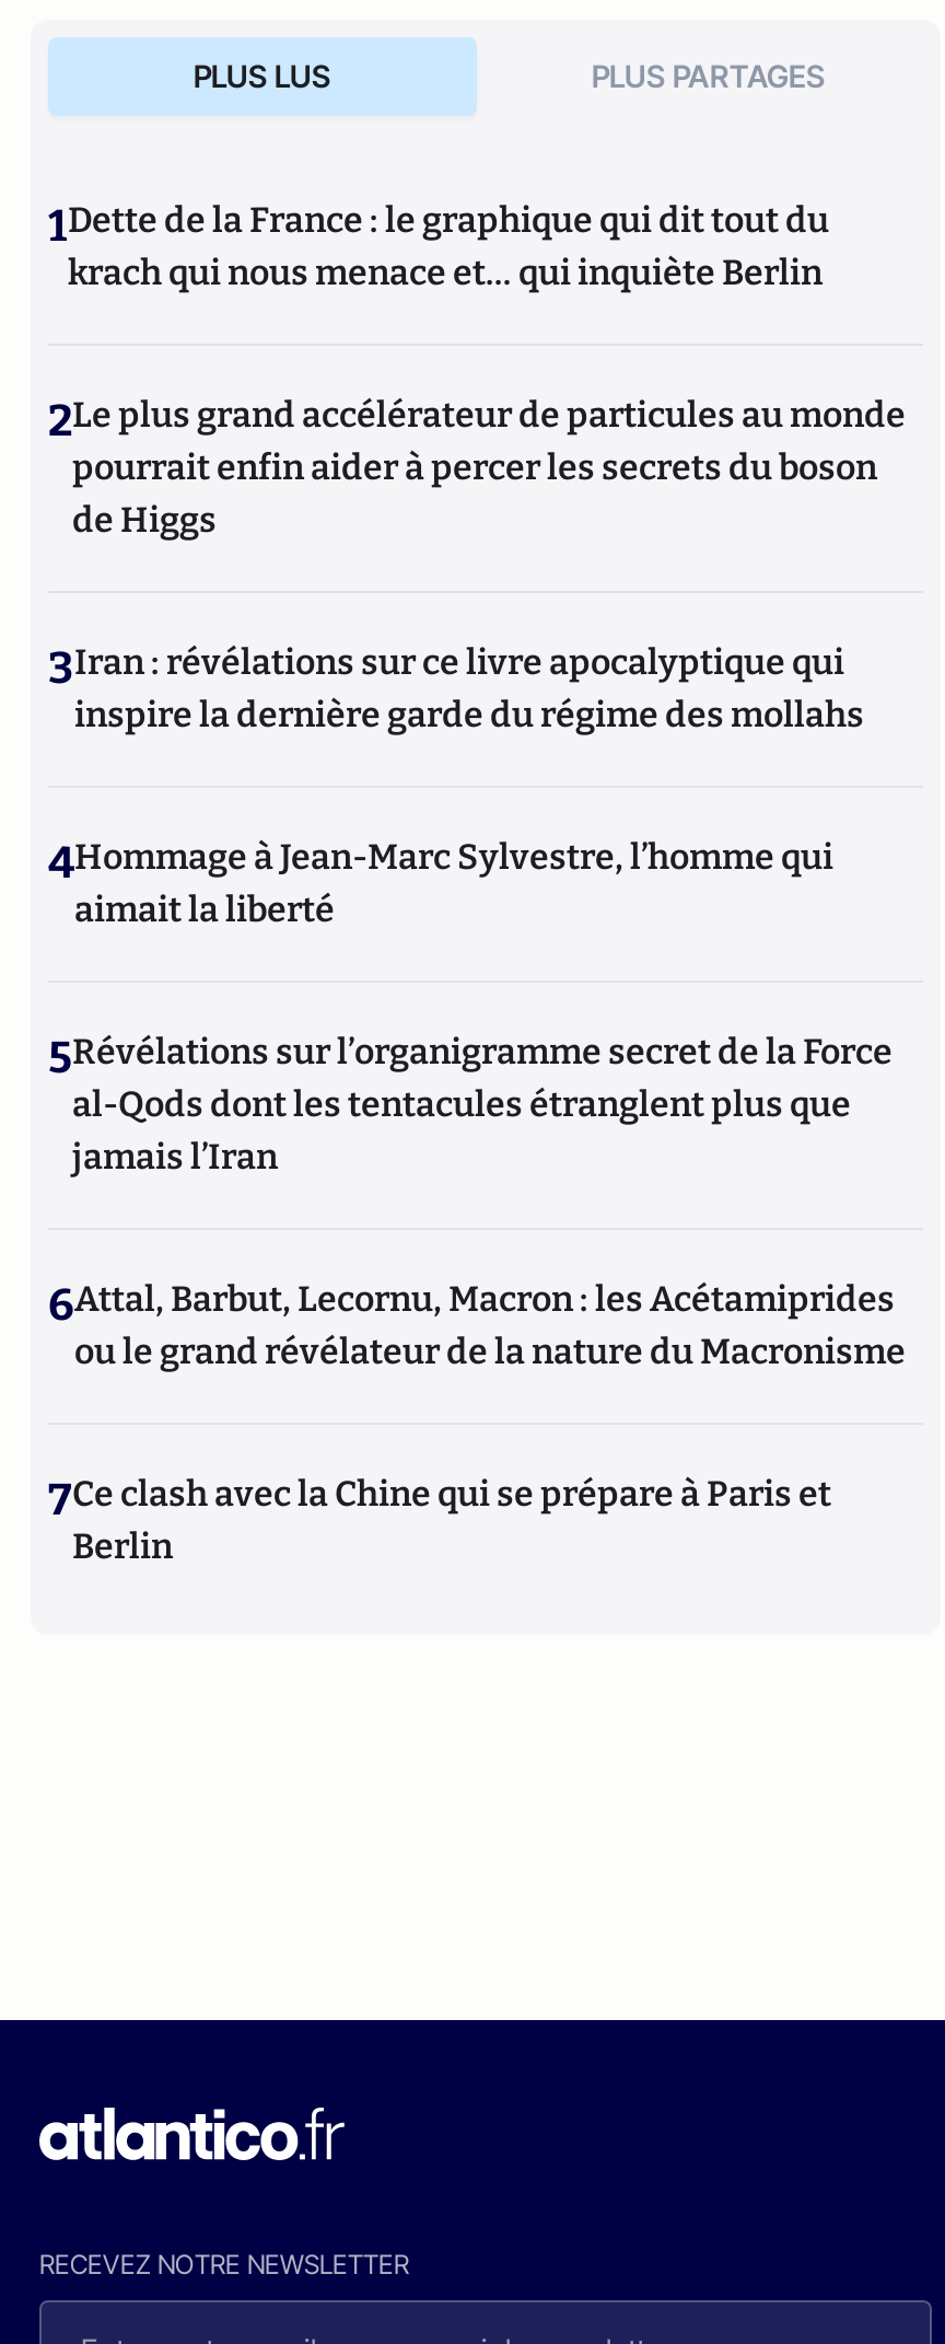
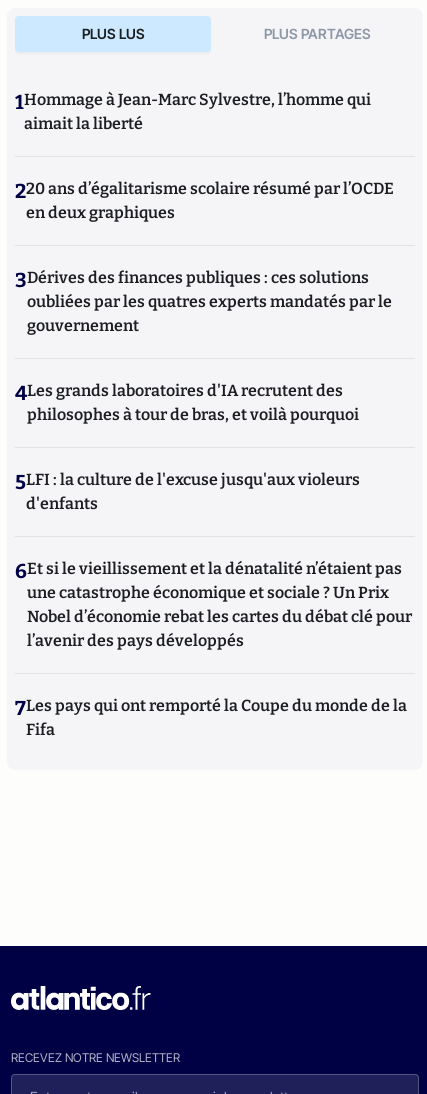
- 1Dette de la France : le graphique qui dit tout du
- krach qui nous menace et… qui inquiète Berlin
- 2Le plus grand accélérateur de particules au monde
- pourrait enfin aider à percer les secrets du boson
- de Higgs
- 3Iran : révélations sur ce livre apocalyptique qui
- inspire la dernière garde du régime des mollahs
- 4Hommage à Jean-Marc Sylvestre, l’homme qui
+ 1Hommage à Jean-Marc Sylvestre, l’homme qui

moved up: aimait la liberté

- 5Révélations sur l’organigramme secret de la Force
- al-Qods dont les tentacules étranglent plus que
- jamais l’Iran
- 6Attal, Barbut, Lecornu, Macron : les Acétamiprides
- ou le grand révélateur de la nature du Macronisme
- 7Ce clash avec la Chine qui se prépare à Paris et
- Berlin
+ 220 ans d’égalitarisme scolaire résumé par l’OCDE
+ en deux graphiques
+ 3Dérives des finances publiques : ces solutions
+ oubliées par les quatres experts mandatés par le
+ gouvernement
+ 4Les grands laboratoires d'IA recrutent des
+ philosophes à tour de bras, et voilà pourquoi
+ 5LFI : la culture de l'excuse jusqu'aux violeurs
+ d'enfants
+ 6Et si le vieillissement et la dénatalité n’étaient pas
+ une catastrophe économique et sociale ? Un Prix
+ Nobel d’économie rebat les cartes du débat clé pour
+ l’avenir des pays développés
+ 7Les pays qui ont remporté la Coupe du monde de la
+ Fifa
